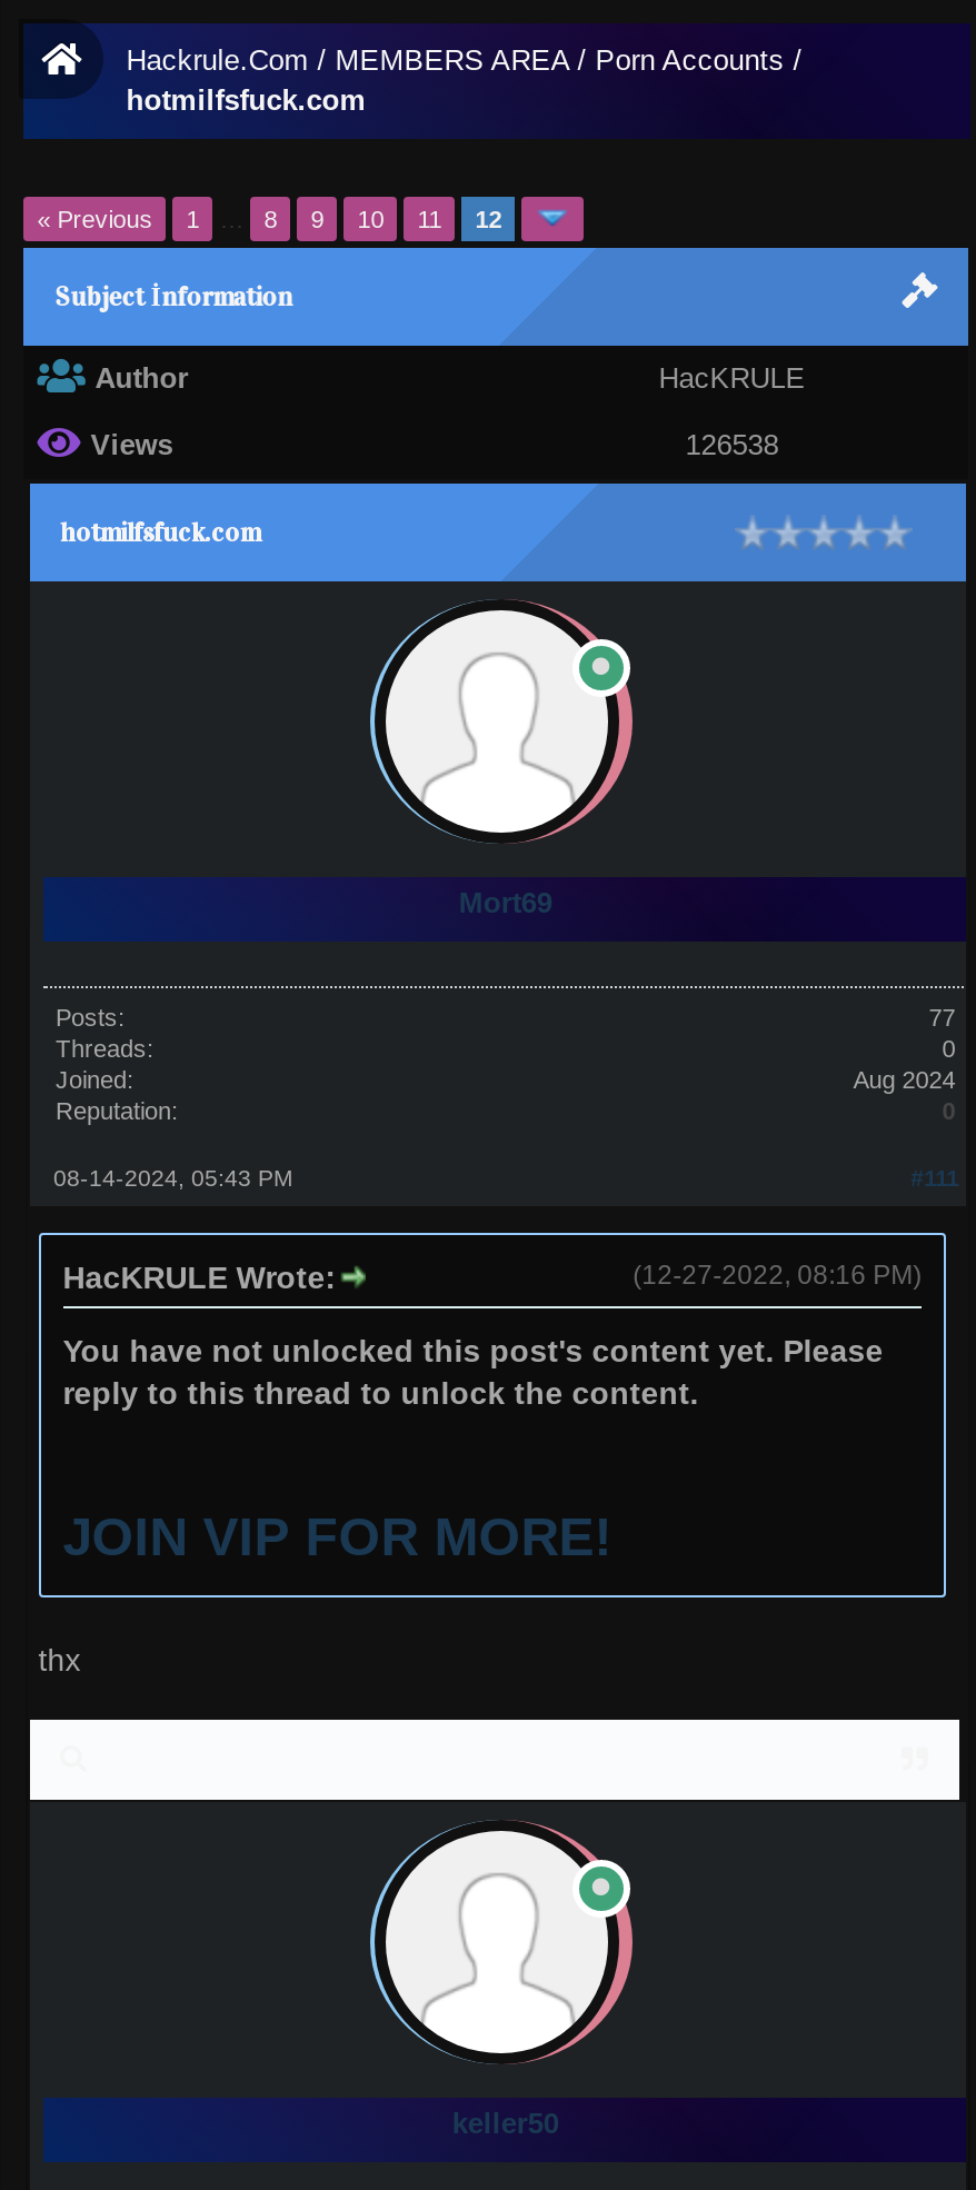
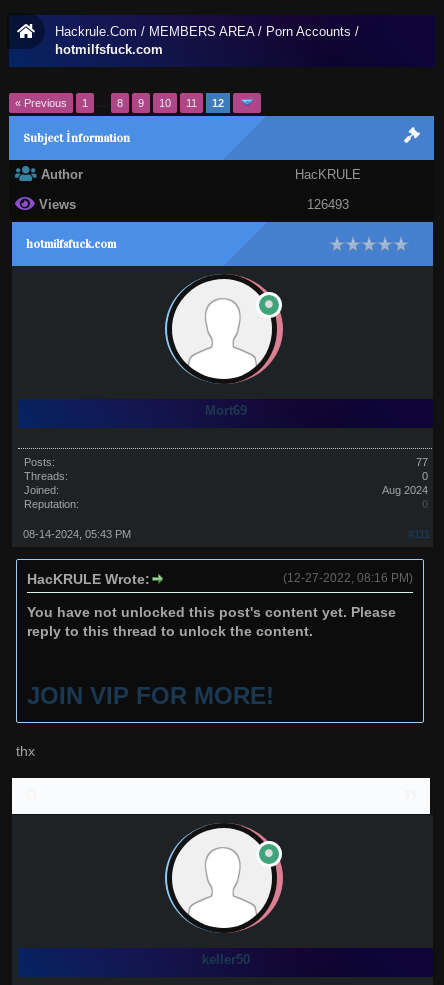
- 126538
+ 126493
